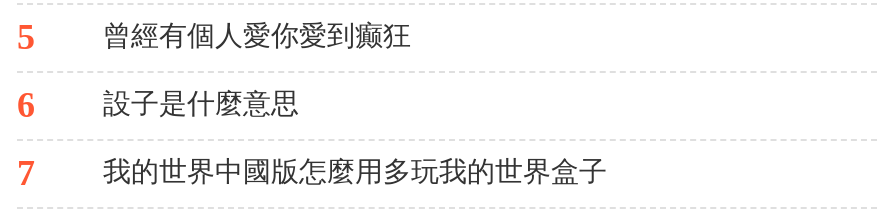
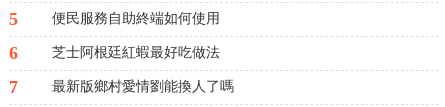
- 曾經有個人愛你愛到癫狂
+ 便民服務自助終端如何使用

- 設子是什麼意思
+ 芝士阿根廷紅蝦最好吃做法

- 我的世界中國版怎麼用多玩我的世界盒子
+ 最新版鄉村愛情劉能換人了嗎
